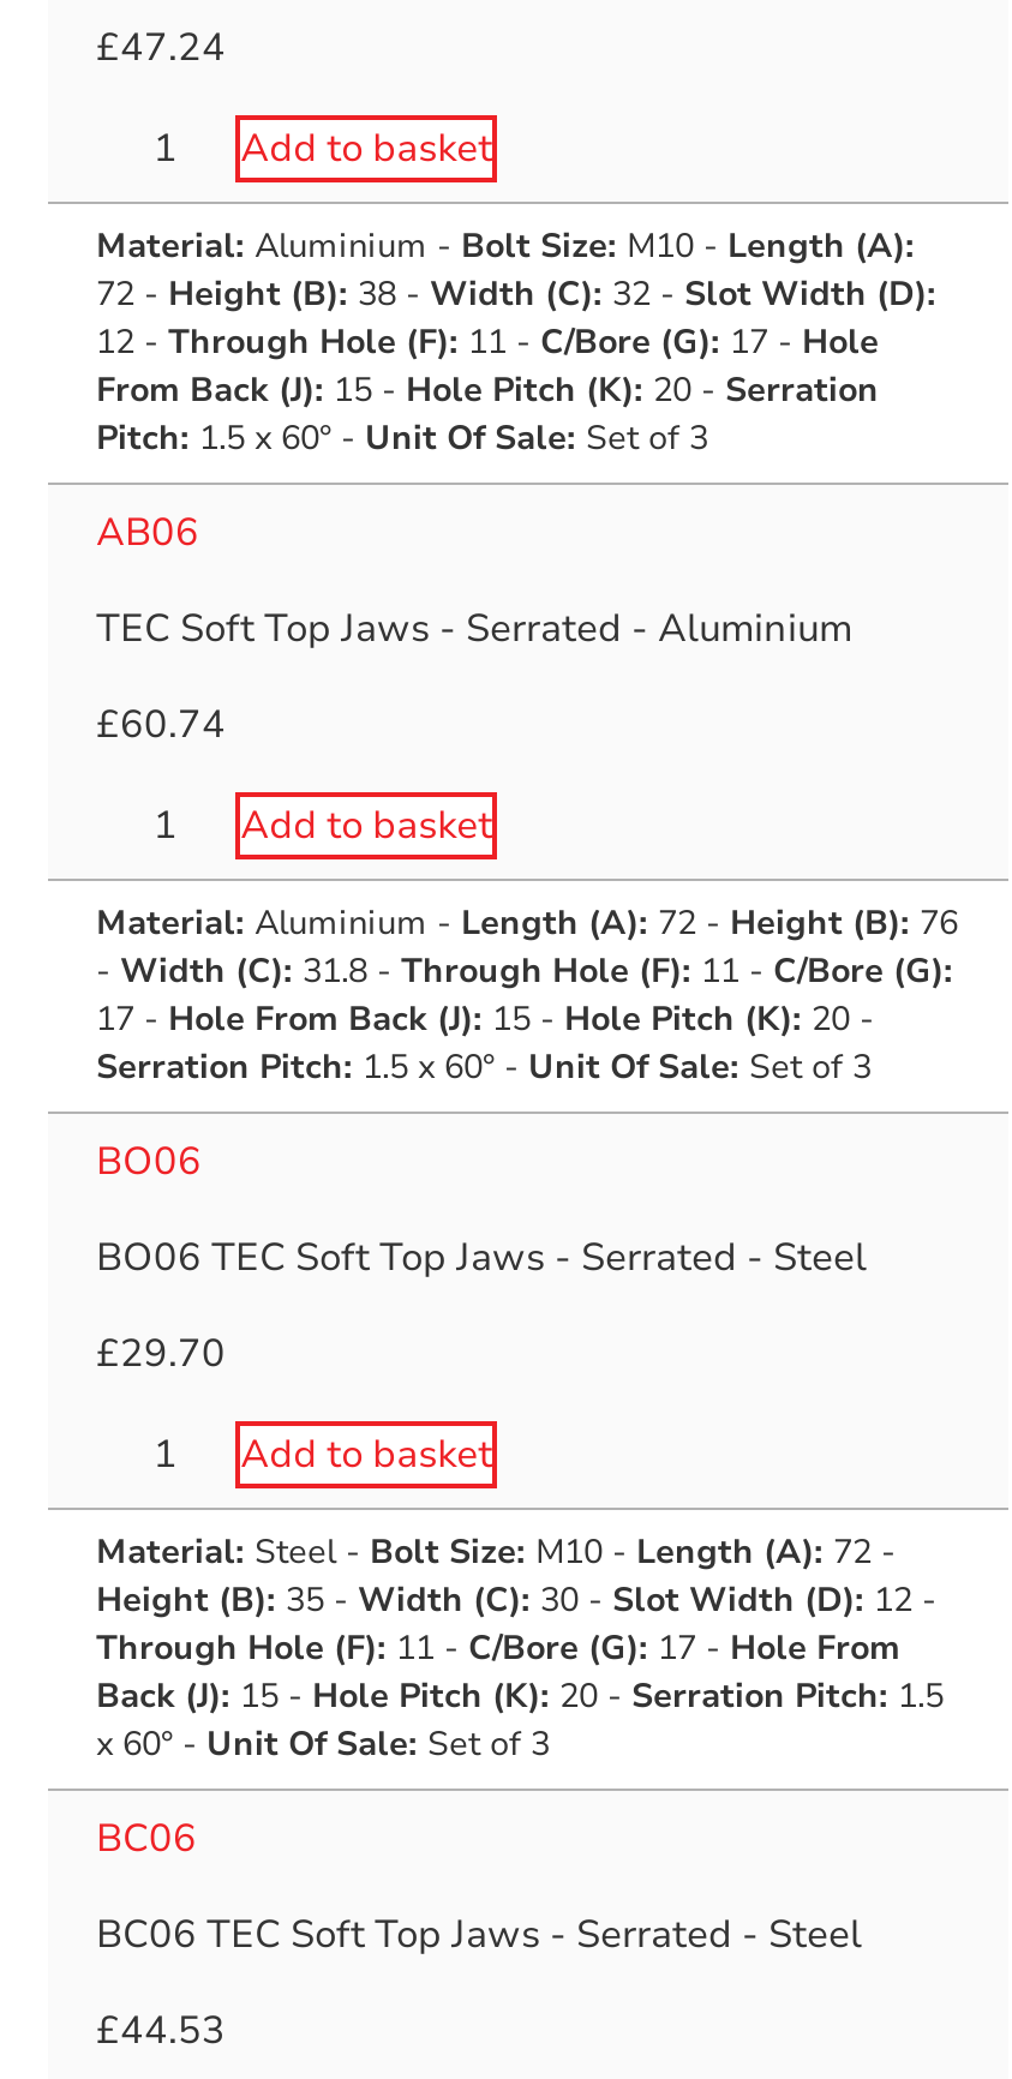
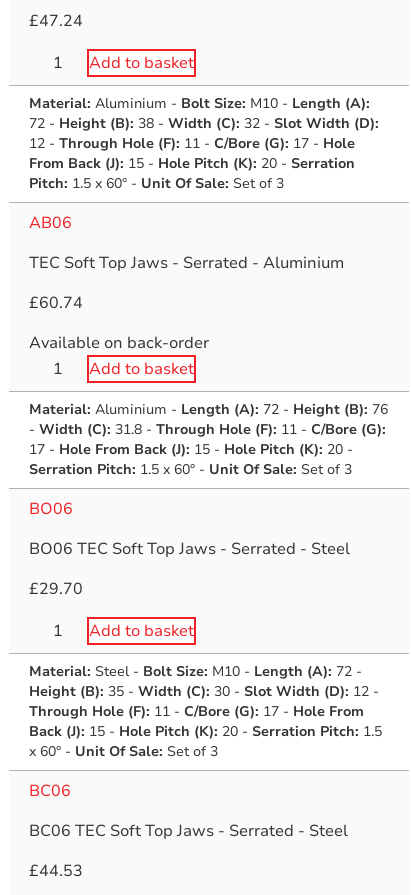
+ Available on back-order
